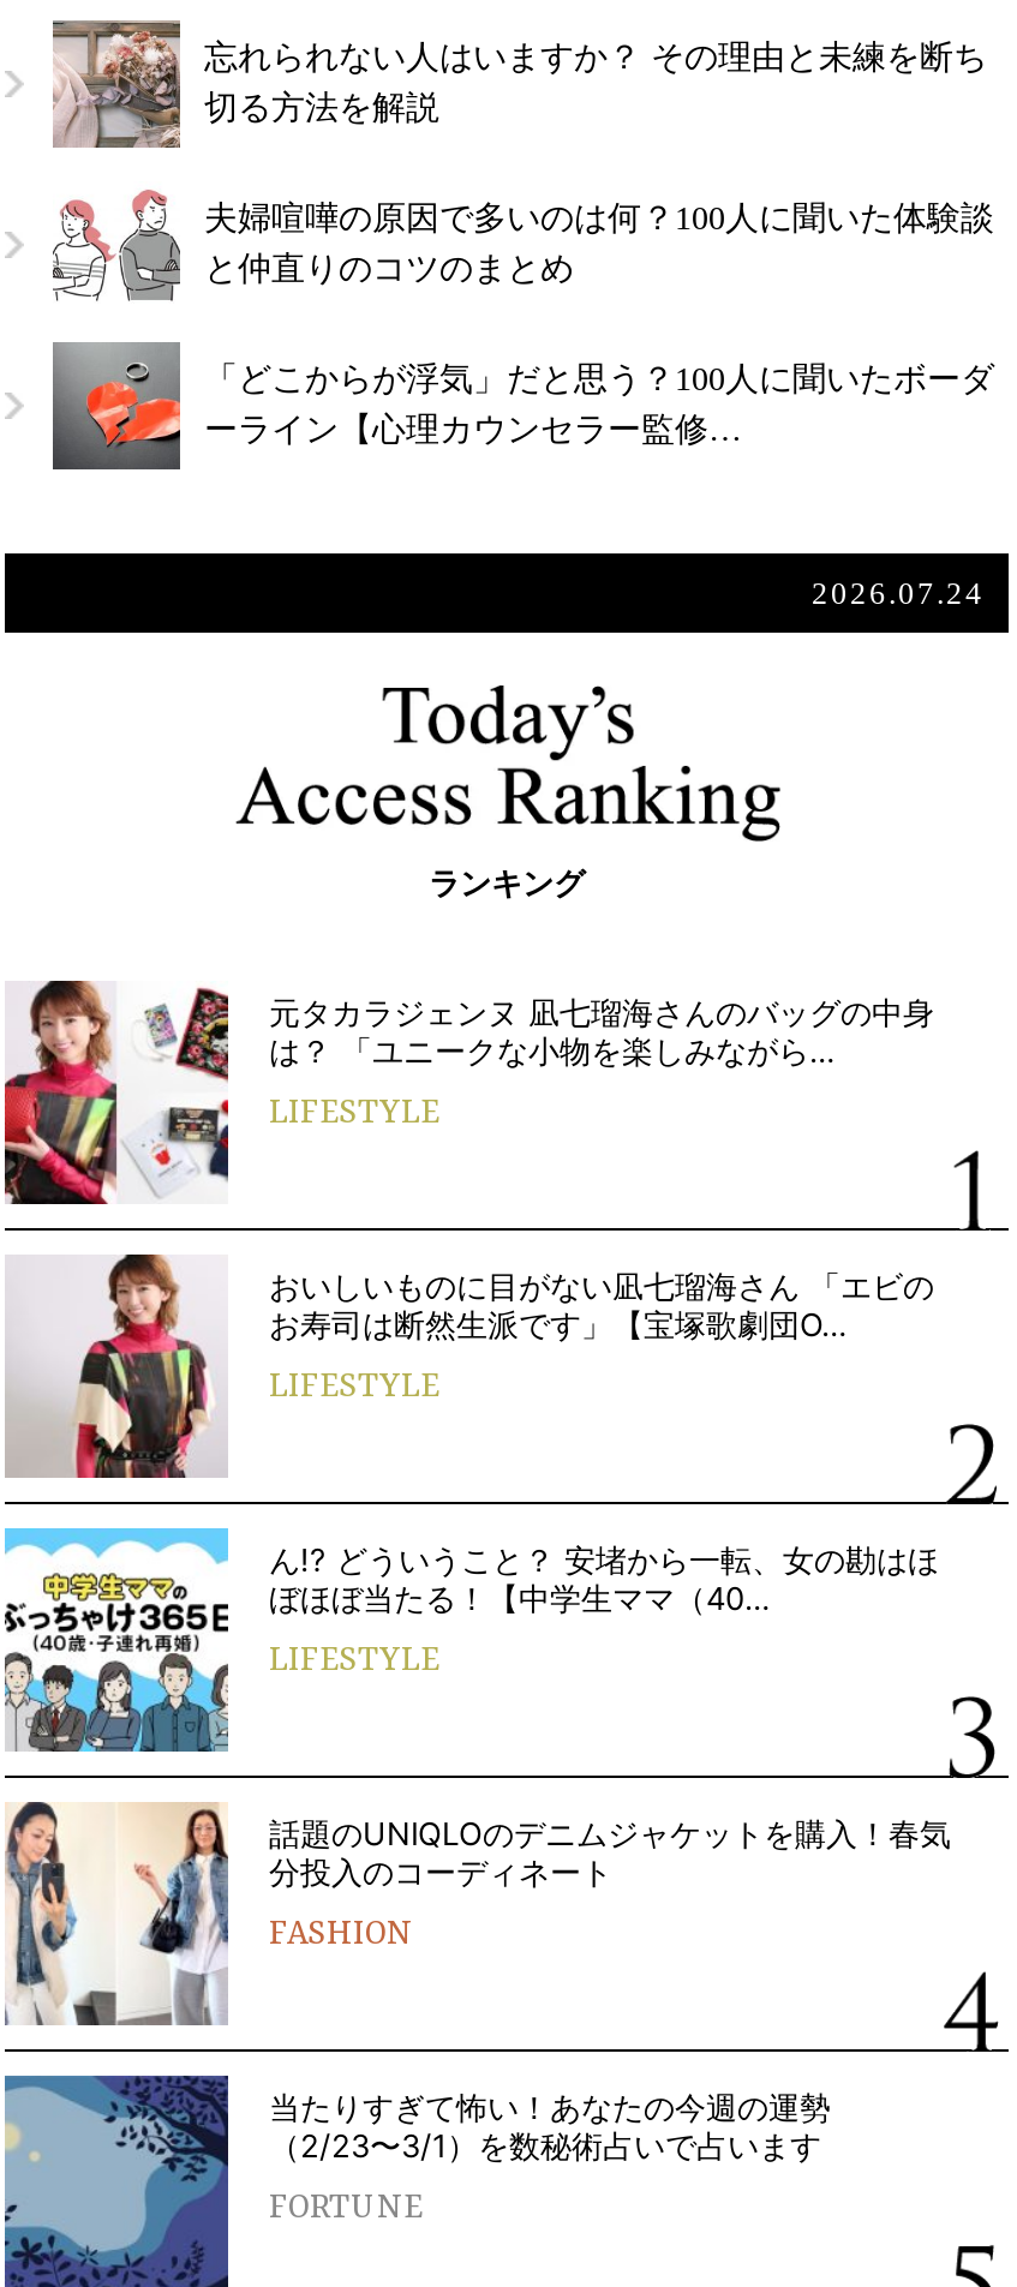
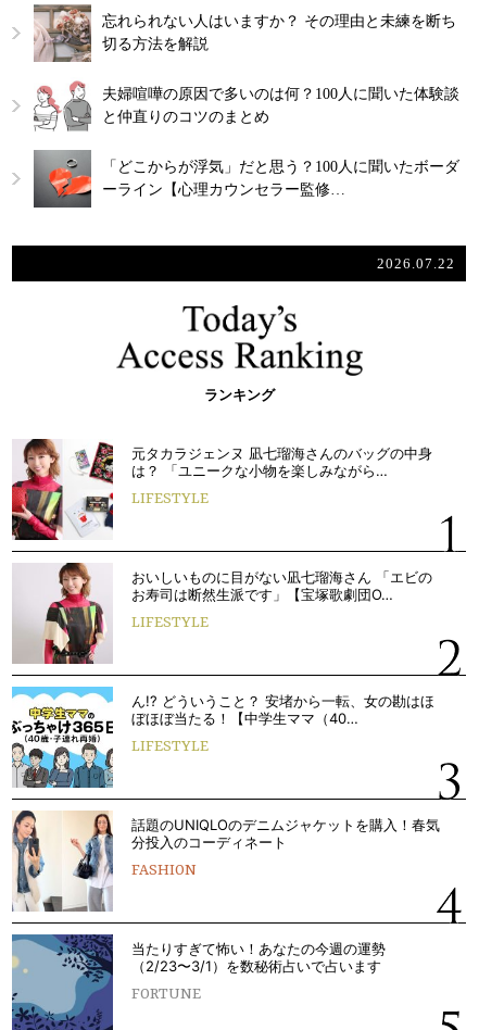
- 2026.07.24
+ 2026.07.22
